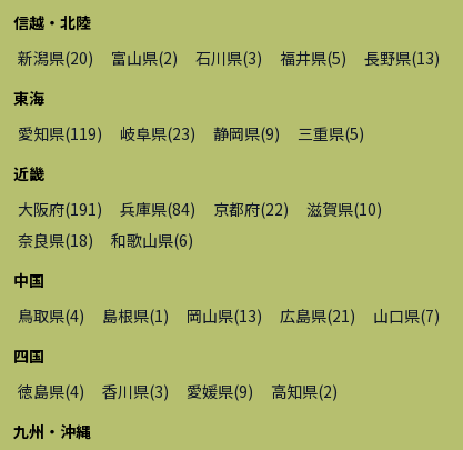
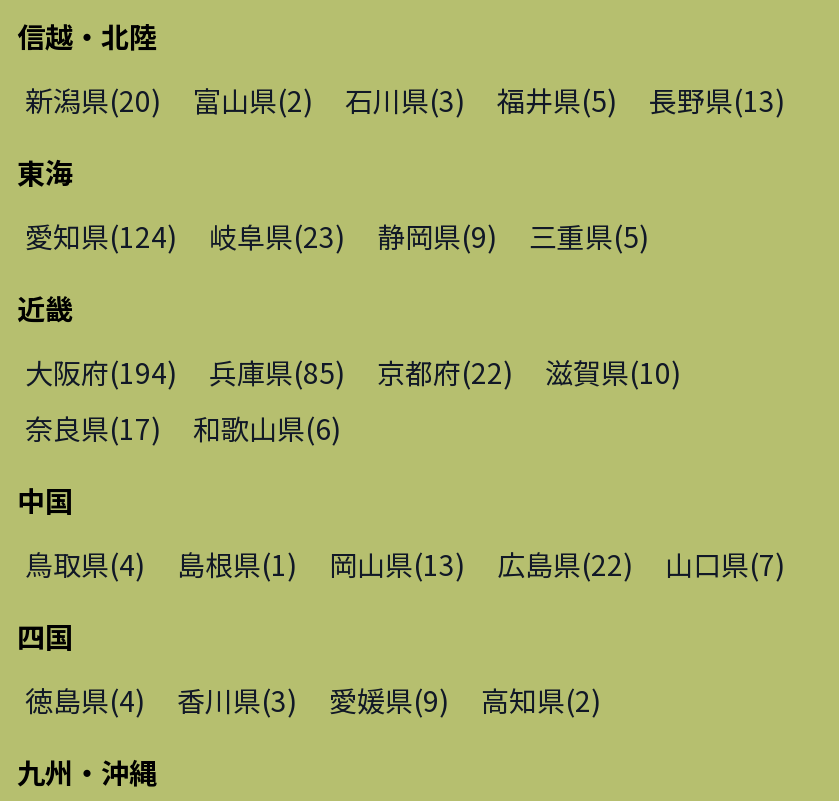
- 愛知県(119) 岐阜県(23) 静岡県(9) 三重県(5)
+ 愛知県(124) 岐阜県(23) 静岡県(9) 三重県(5)

- 大阪府(191)
+ 大阪府(194)

- 兵庫県(84)
+ 兵庫県(85)

- 奈良県(18) 和歌山県(6)
+ 奈良県(17) 和歌山県(6)

- 鳥取県(4) 島根県(1) 岡山県(13) 広島県(21) 山口県(7)
+ 鳥取県(4) 島根県(1) 岡山県(13) 広島県(22) 山口県(7)
